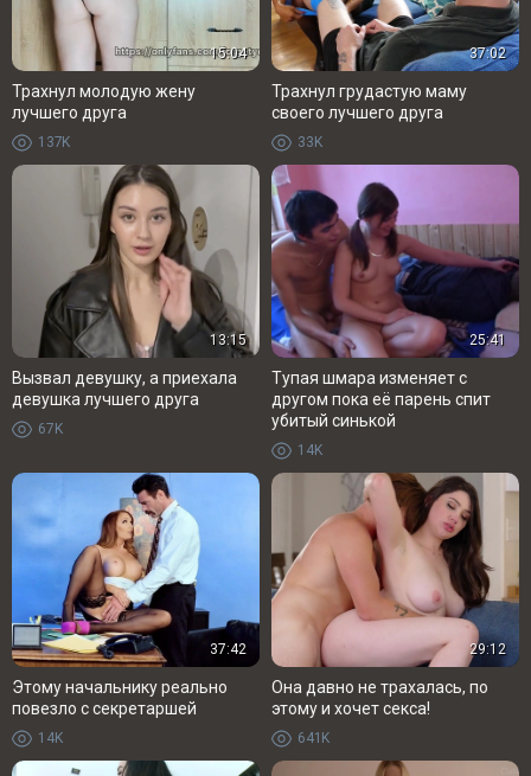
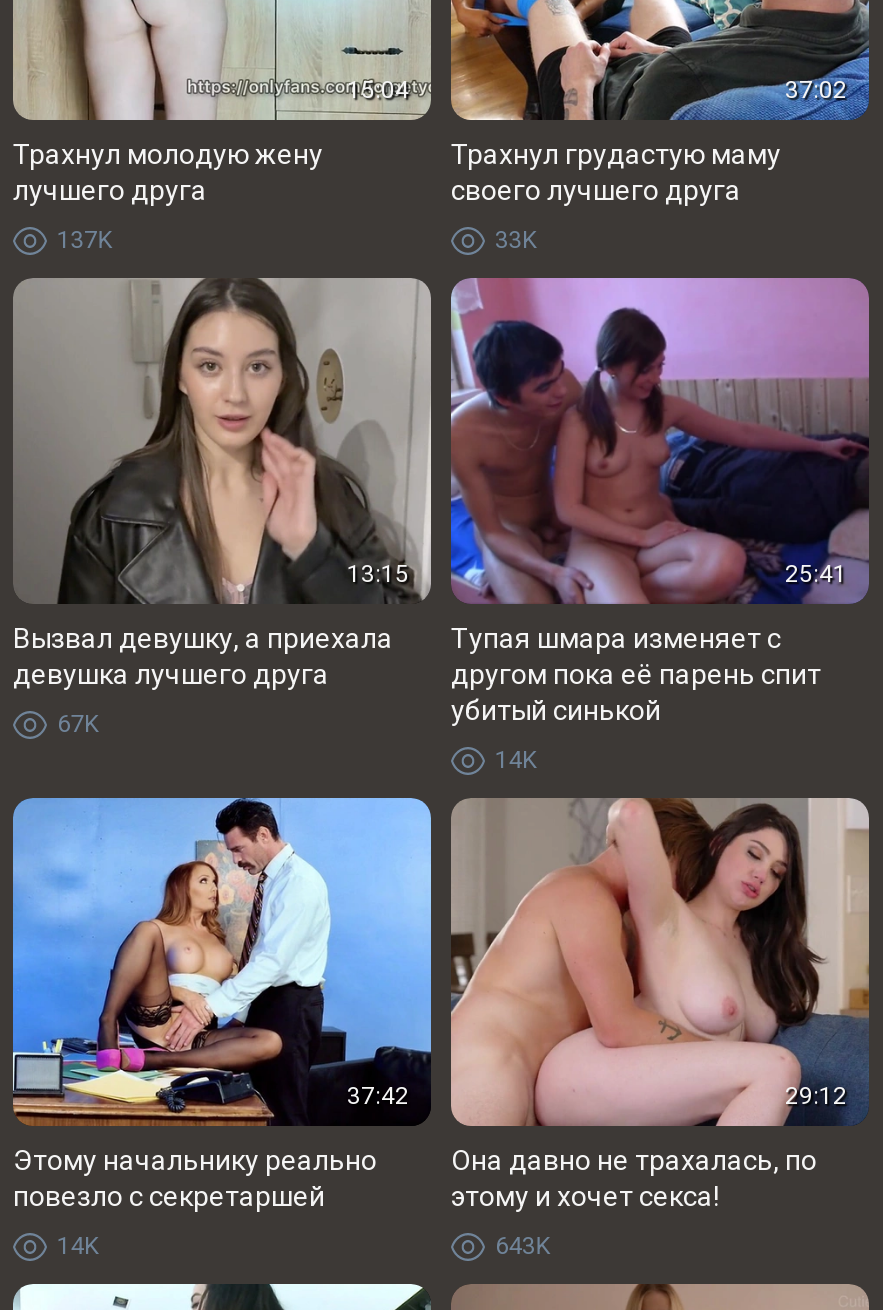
- 641K
+ 643K
